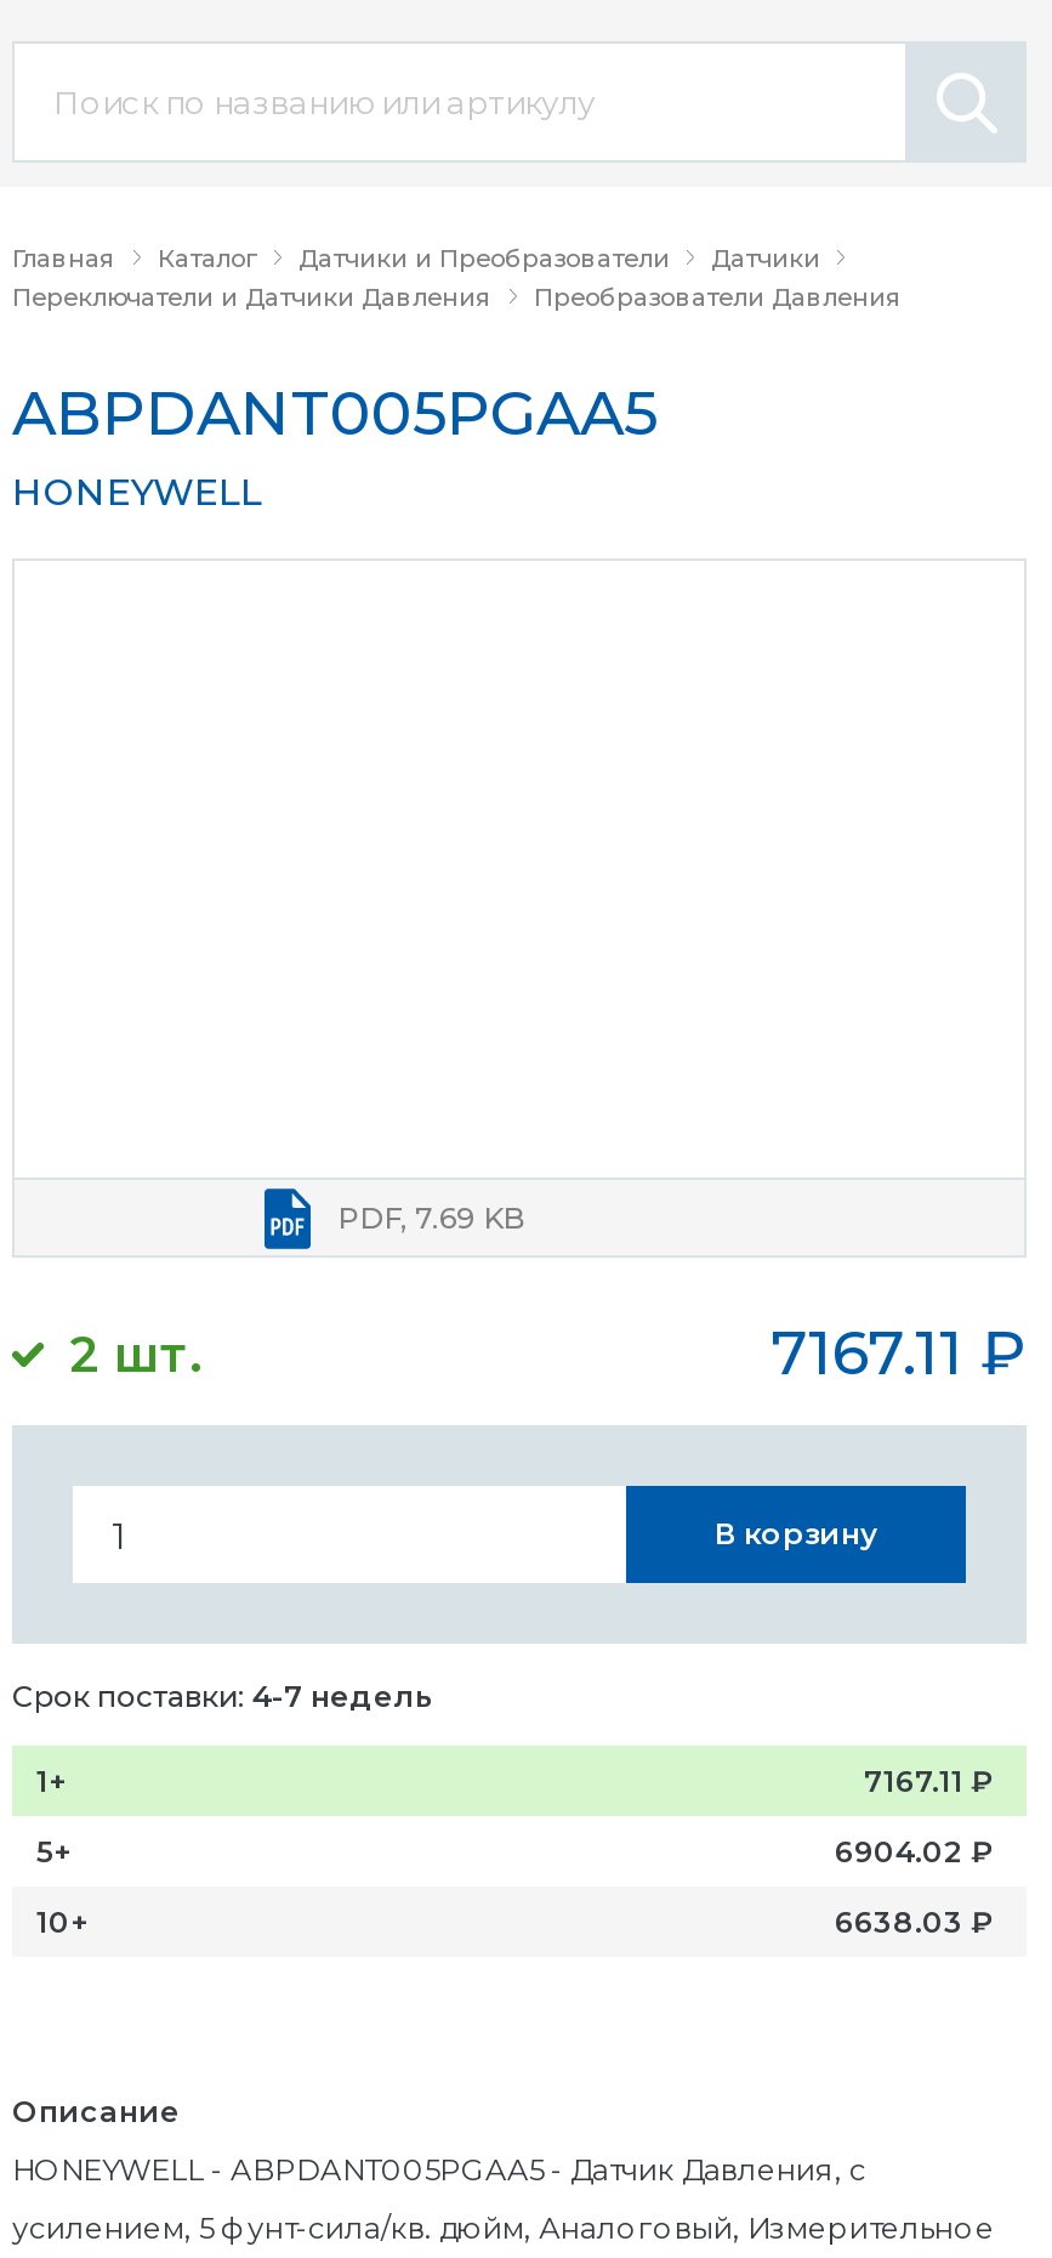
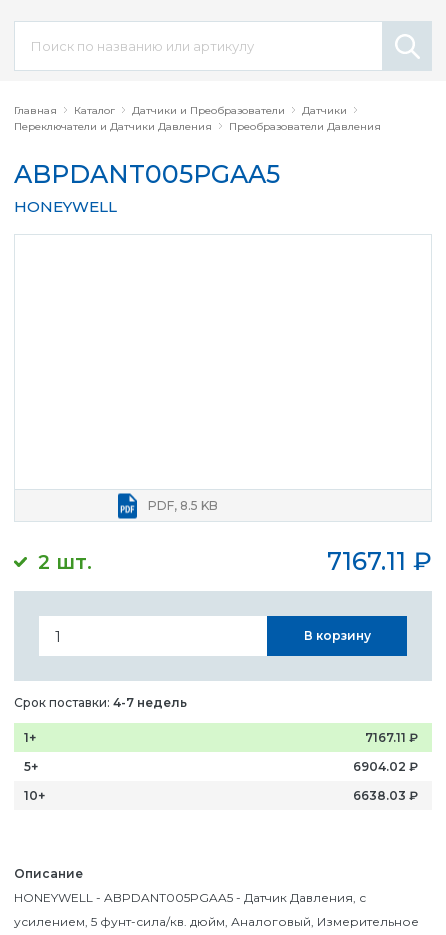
- PDF, 7.69 KB
+ PDF, 8.5 KB
